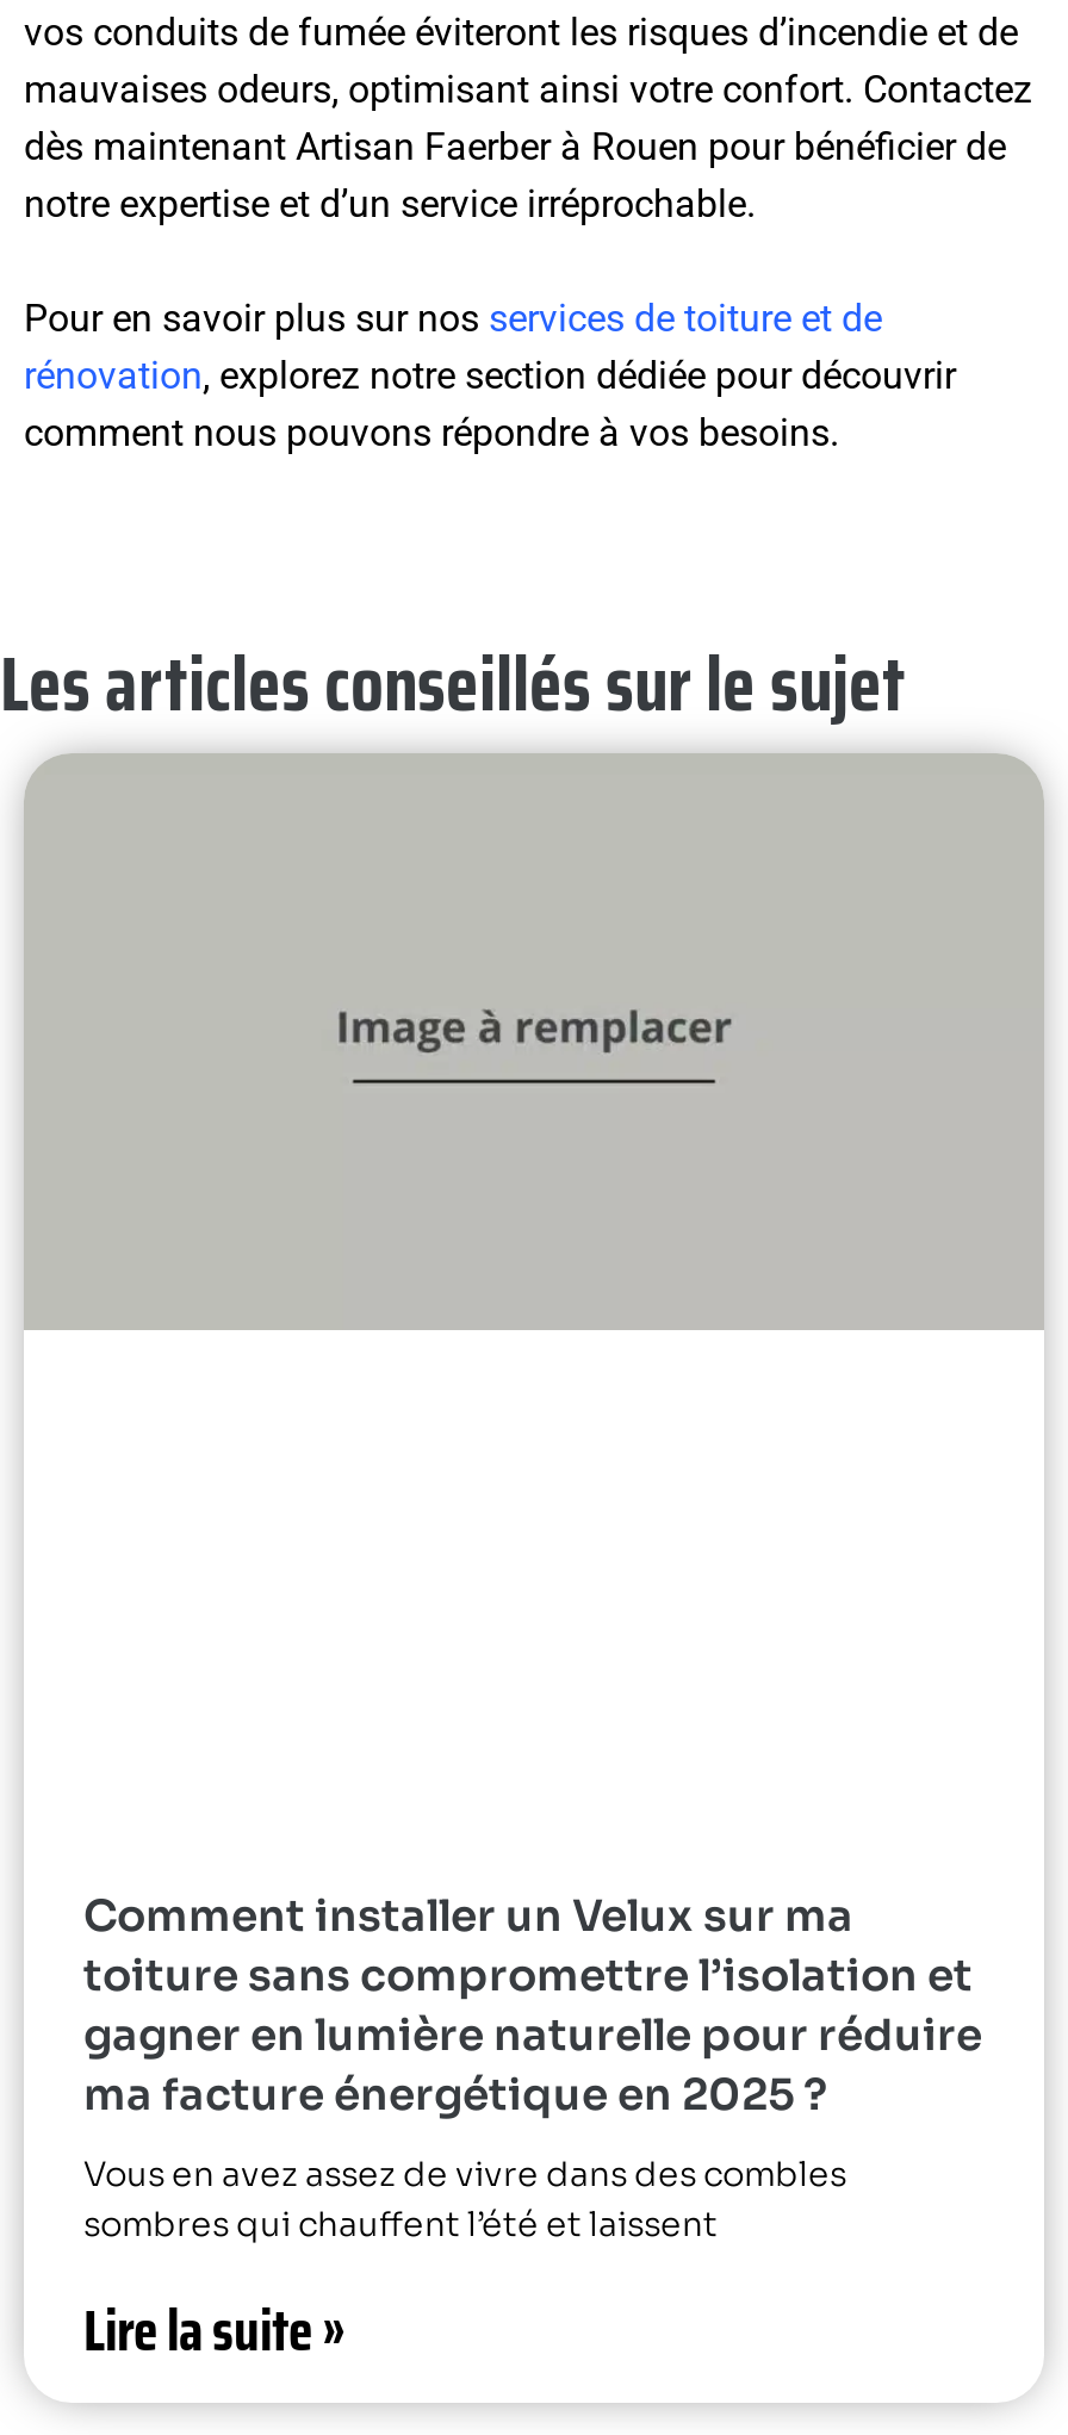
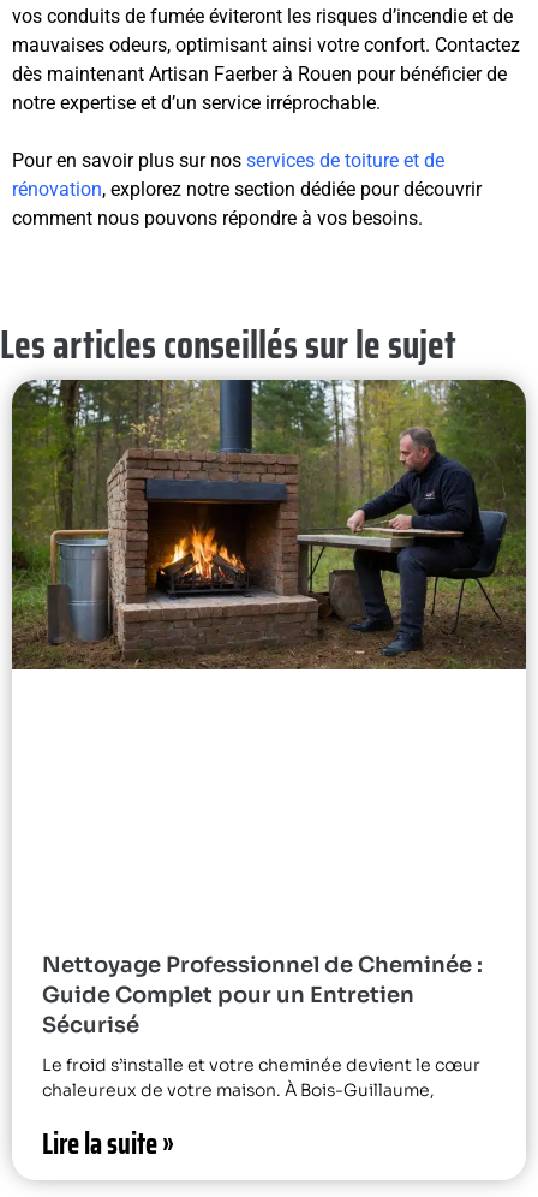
+ [image]

- Comment installer un Velux sur ma
- toiture sans compromettre l’isolation et
- gagner en lumière naturelle pour réduire
- ma facture énergétique en 2025 ?
+ Nettoyage Professionnel de Cheminée :
+ Guide Complet pour un Entretien
+ Sécurisé

- Vous en avez assez de vivre dans des combles
- sombres qui chauffent l’été et laissent
+ Le froid s’installe et votre cheminée devient le cœur
+ chaleureux de votre maison. À Bois-Guillaume,
